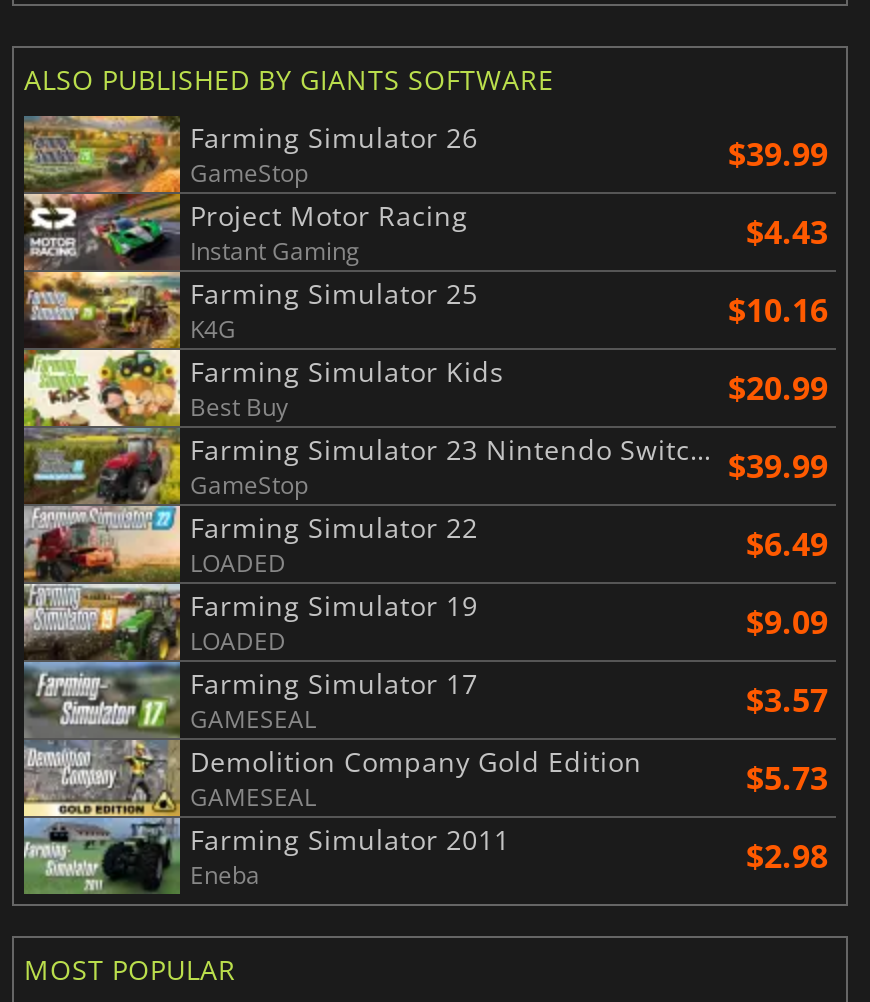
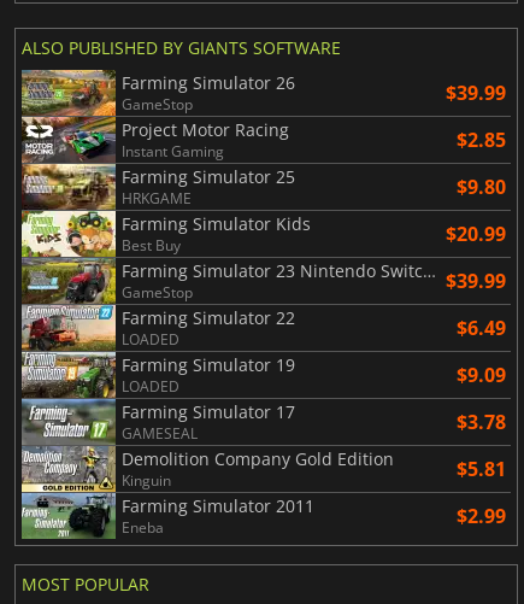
- $4.43
+ $2.85

- K4G
- $10.16
+ HRKGAME
+ $9.80

- $3.57
+ $3.78

- GAMESEAL
- $5.73
+ Kinguin
+ $5.81

- $2.98
+ $2.99
